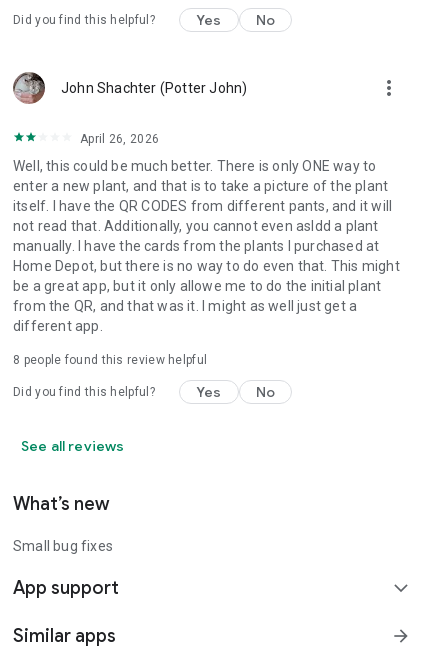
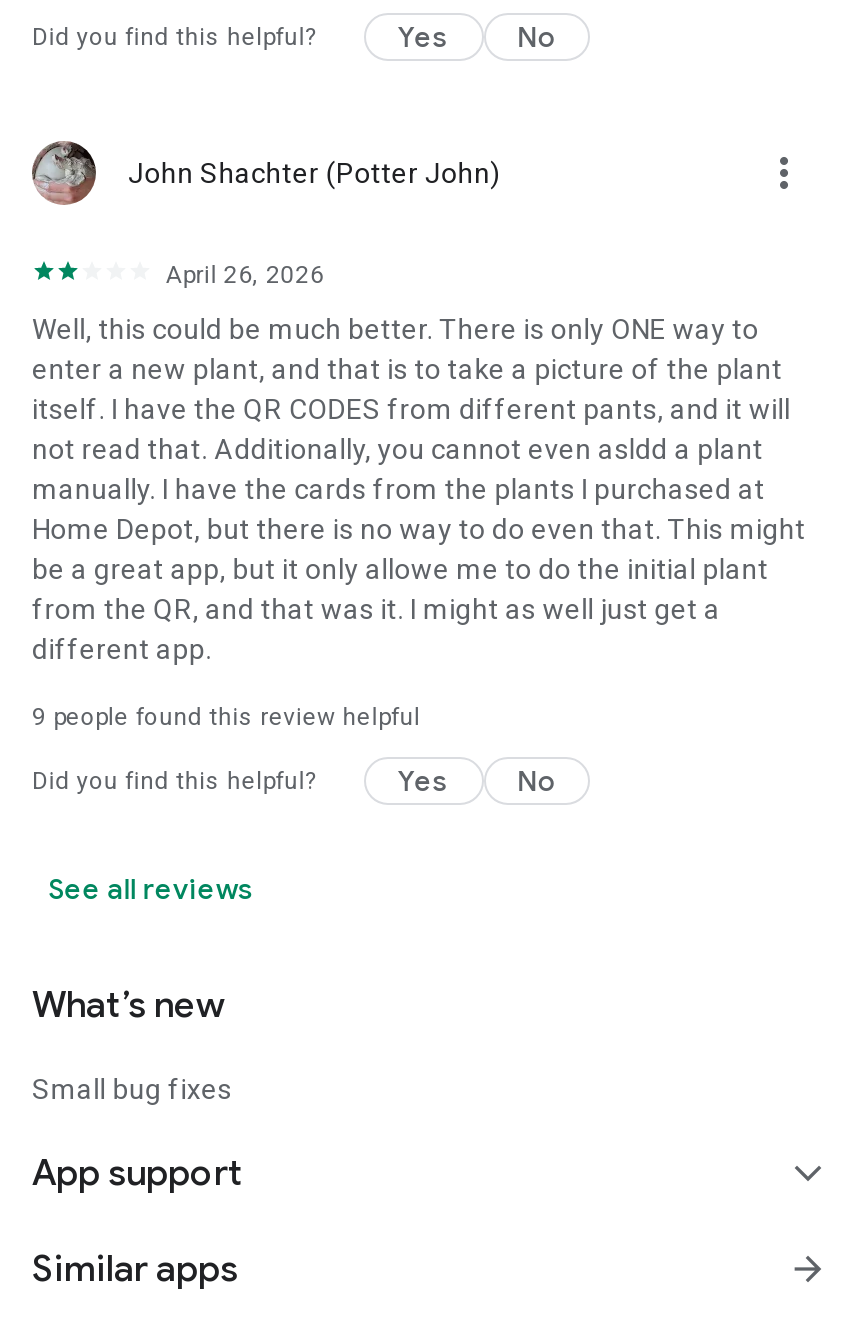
- 8 people found this review helpful
+ 9 people found this review helpful
